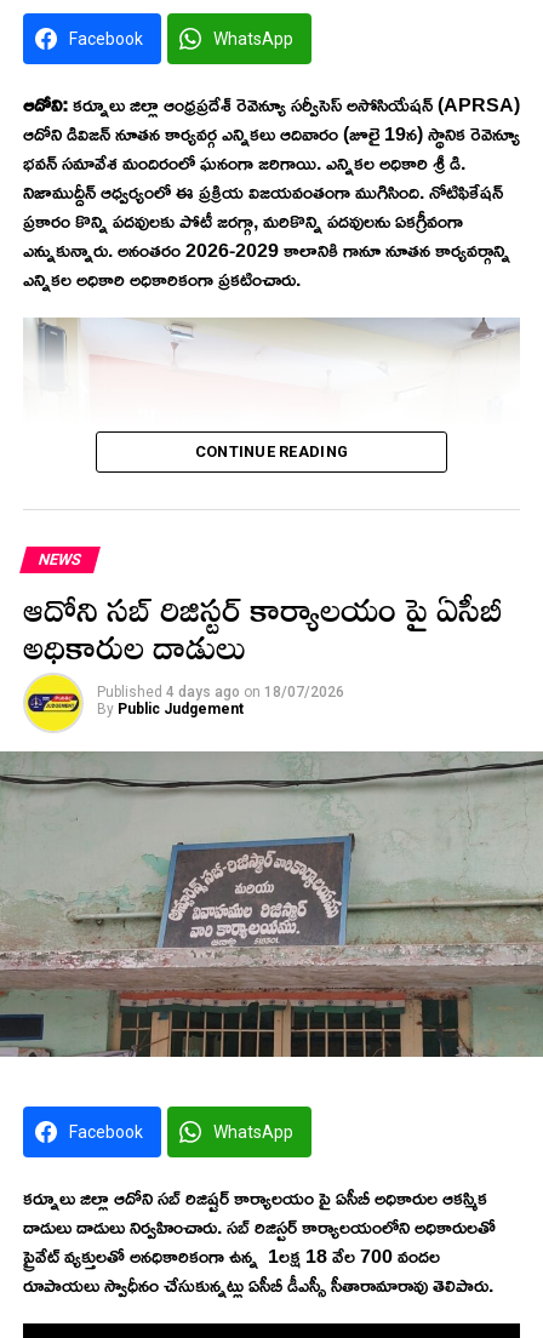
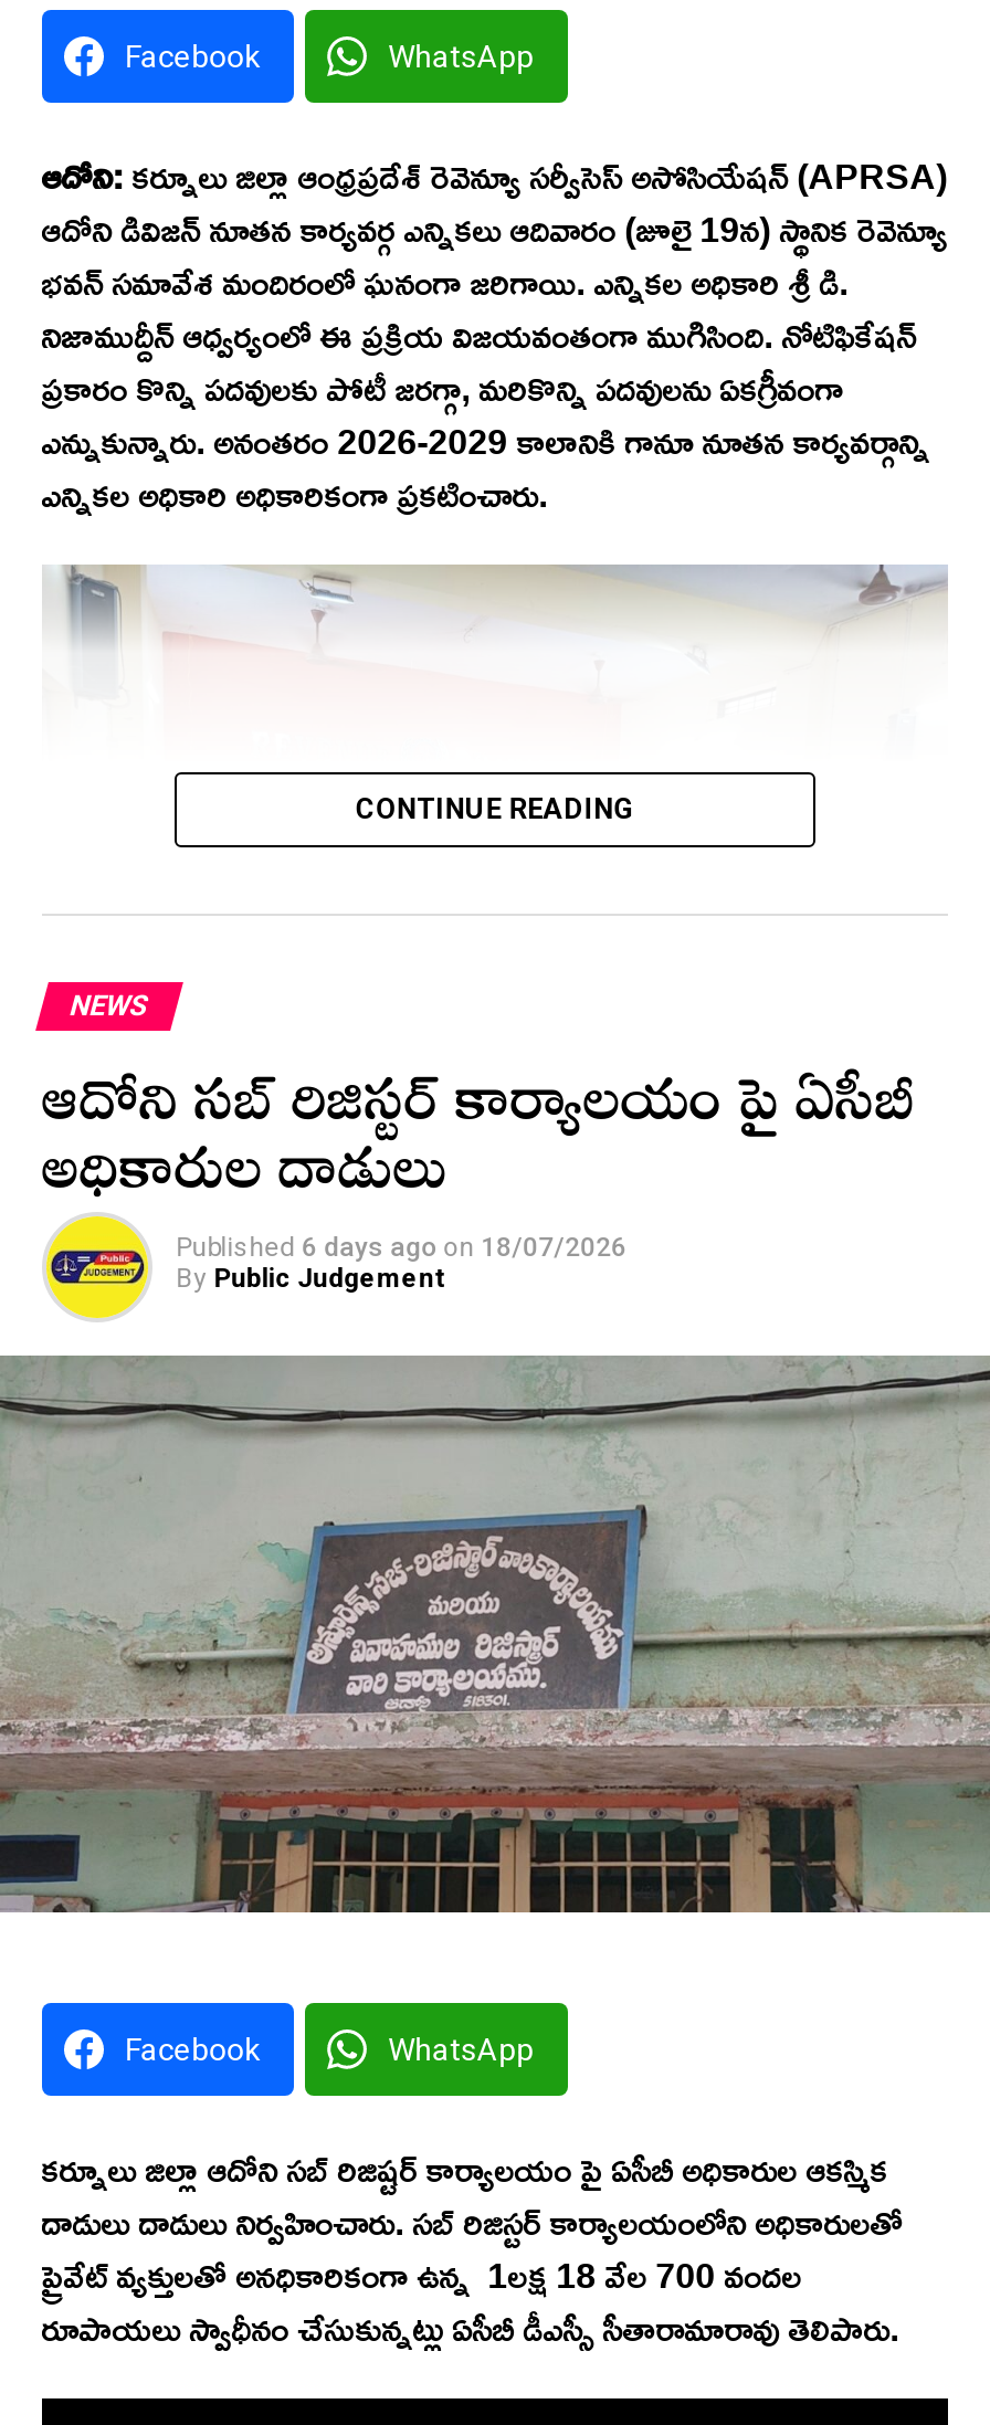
- Published 4 days ago on 18/07/2026
+ Published 6 days ago on 18/07/2026
